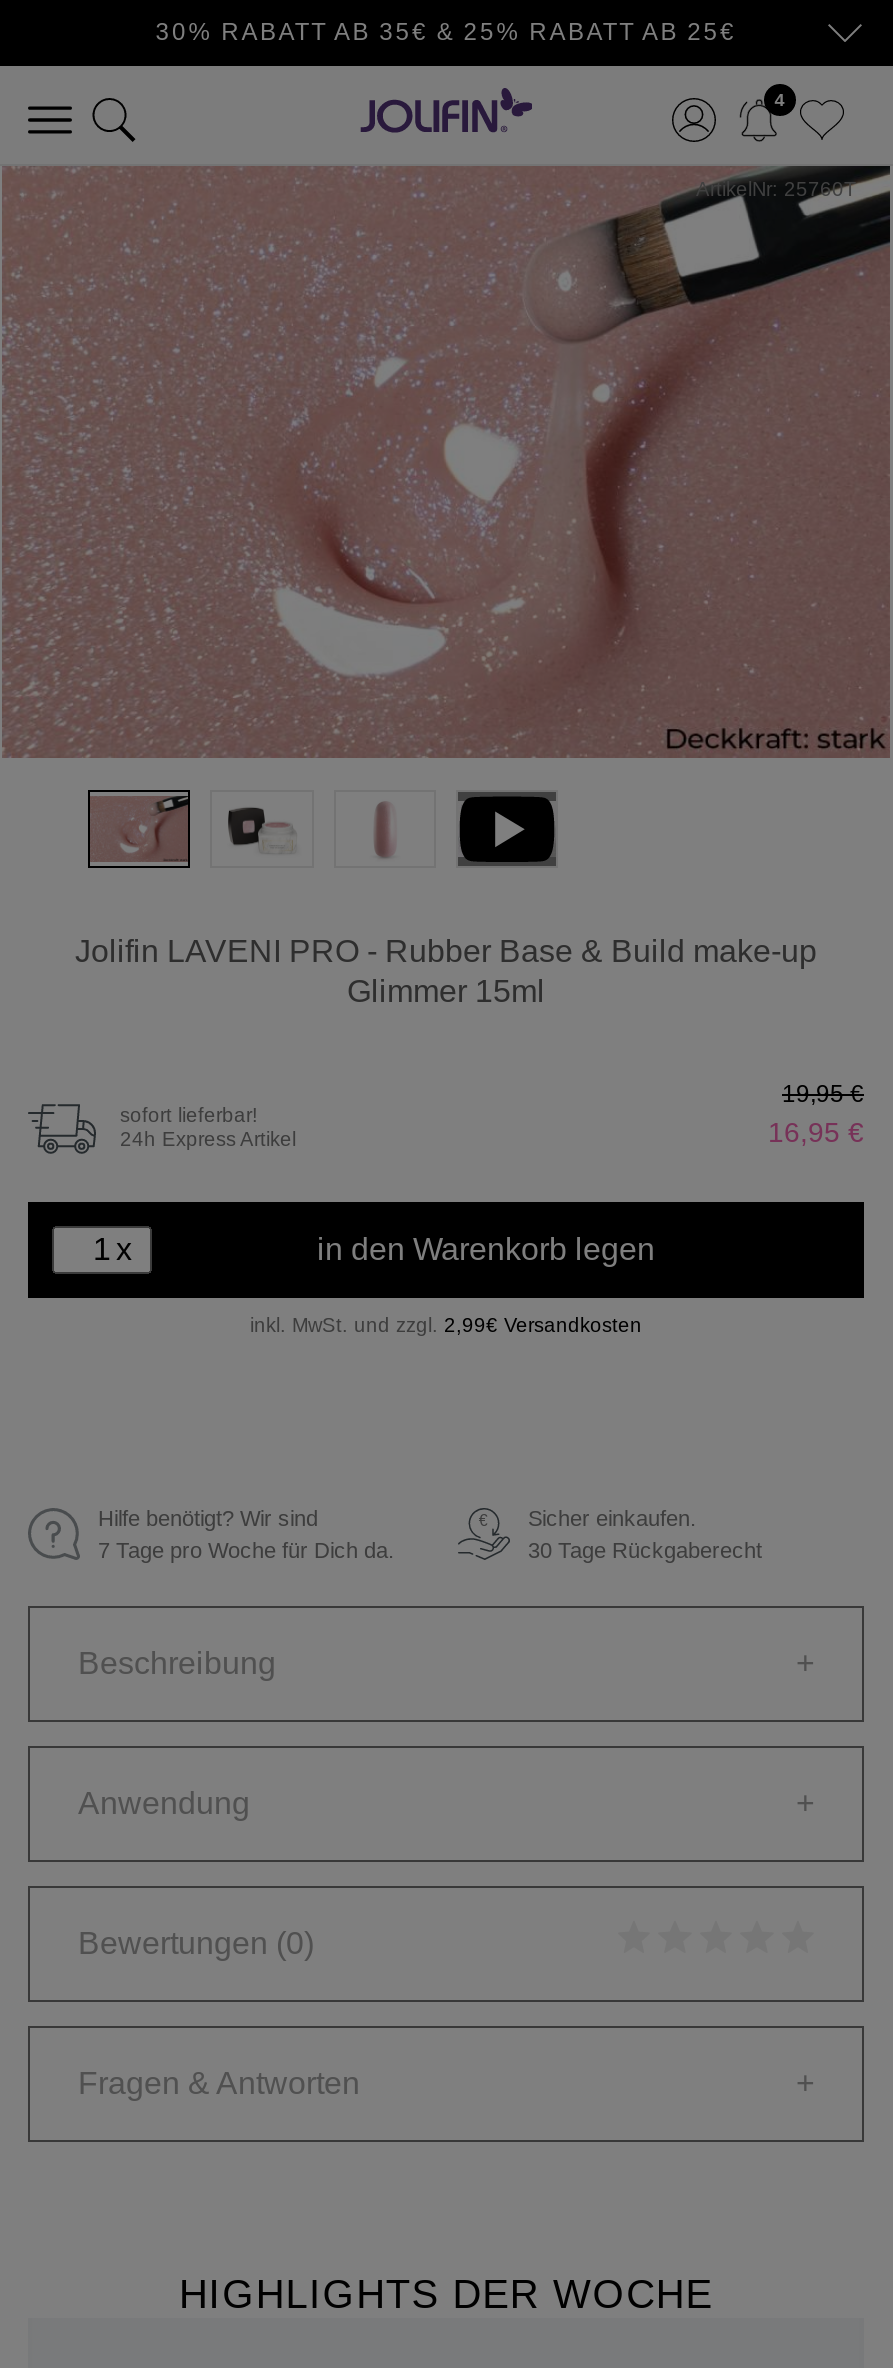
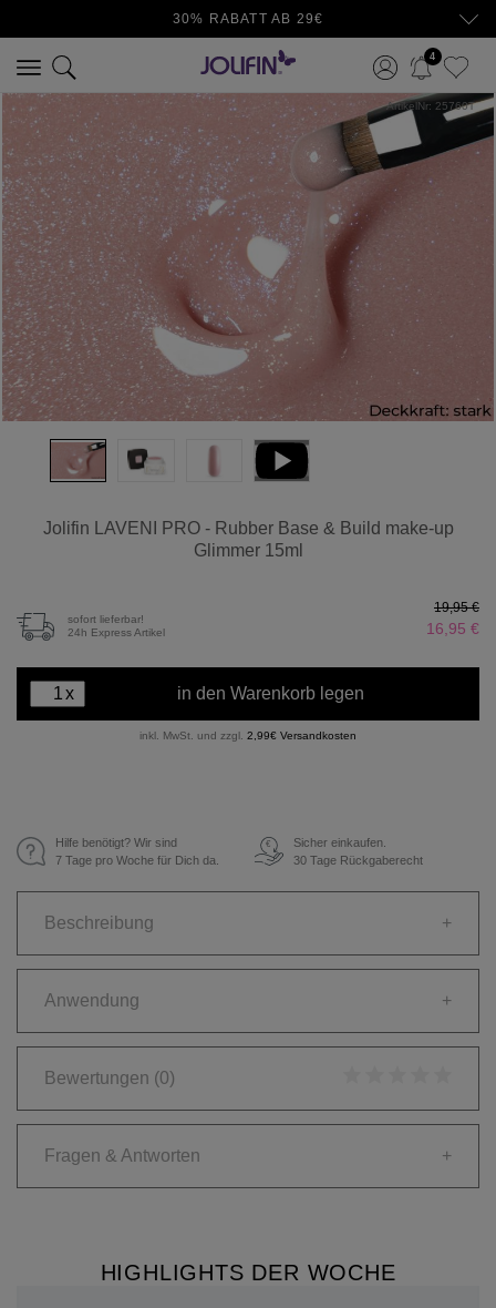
- 30% RABATT AB 35€ & 25% RABATT AB 25€
+ 30% RABATT AB 29€
